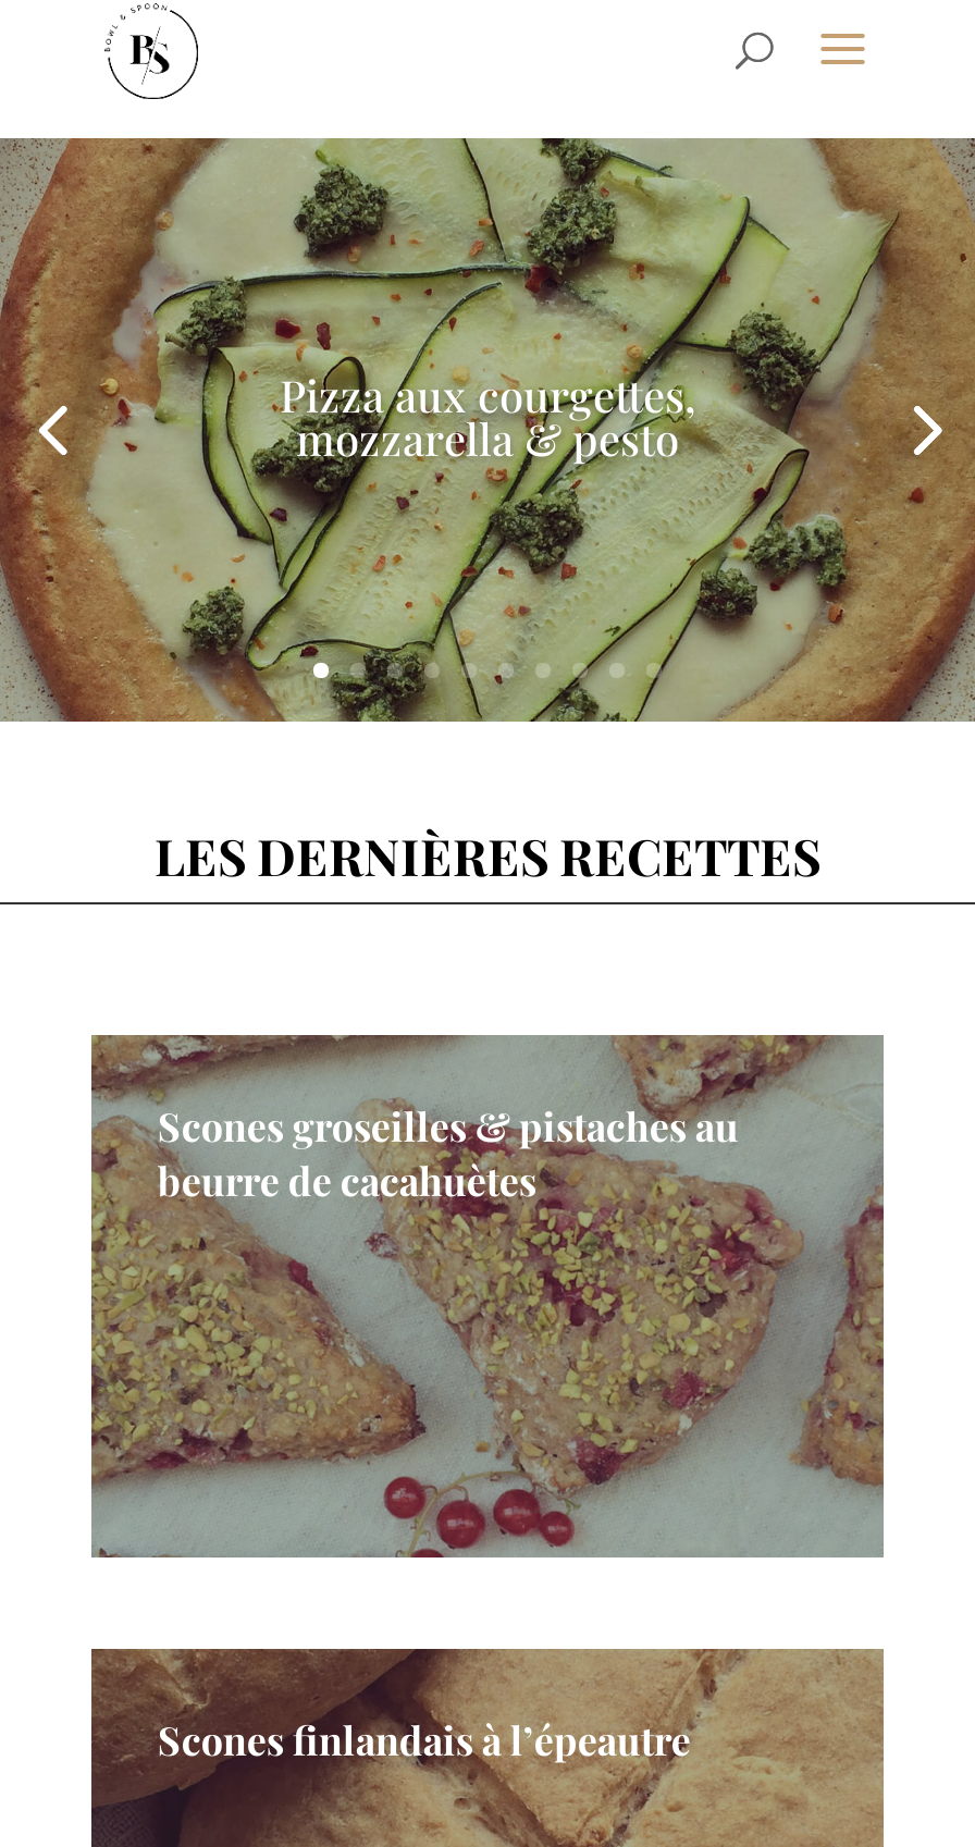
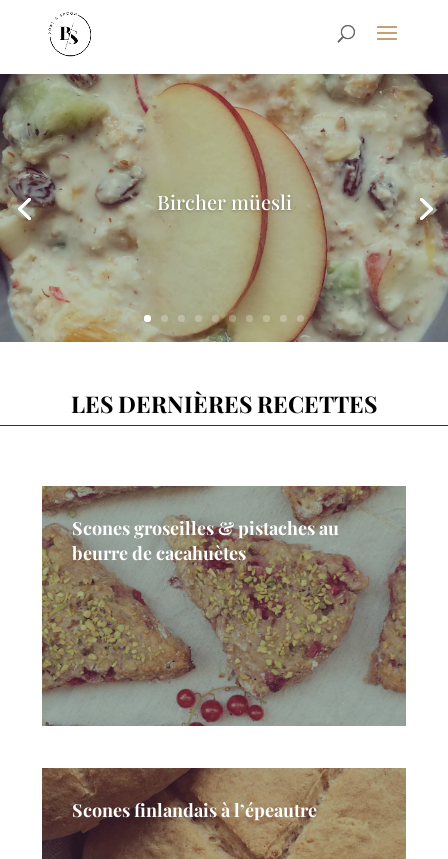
- [image]
- Pizza aux courgettes,
- mozzarella & pesto
+ [image]
+ Bircher müesli
